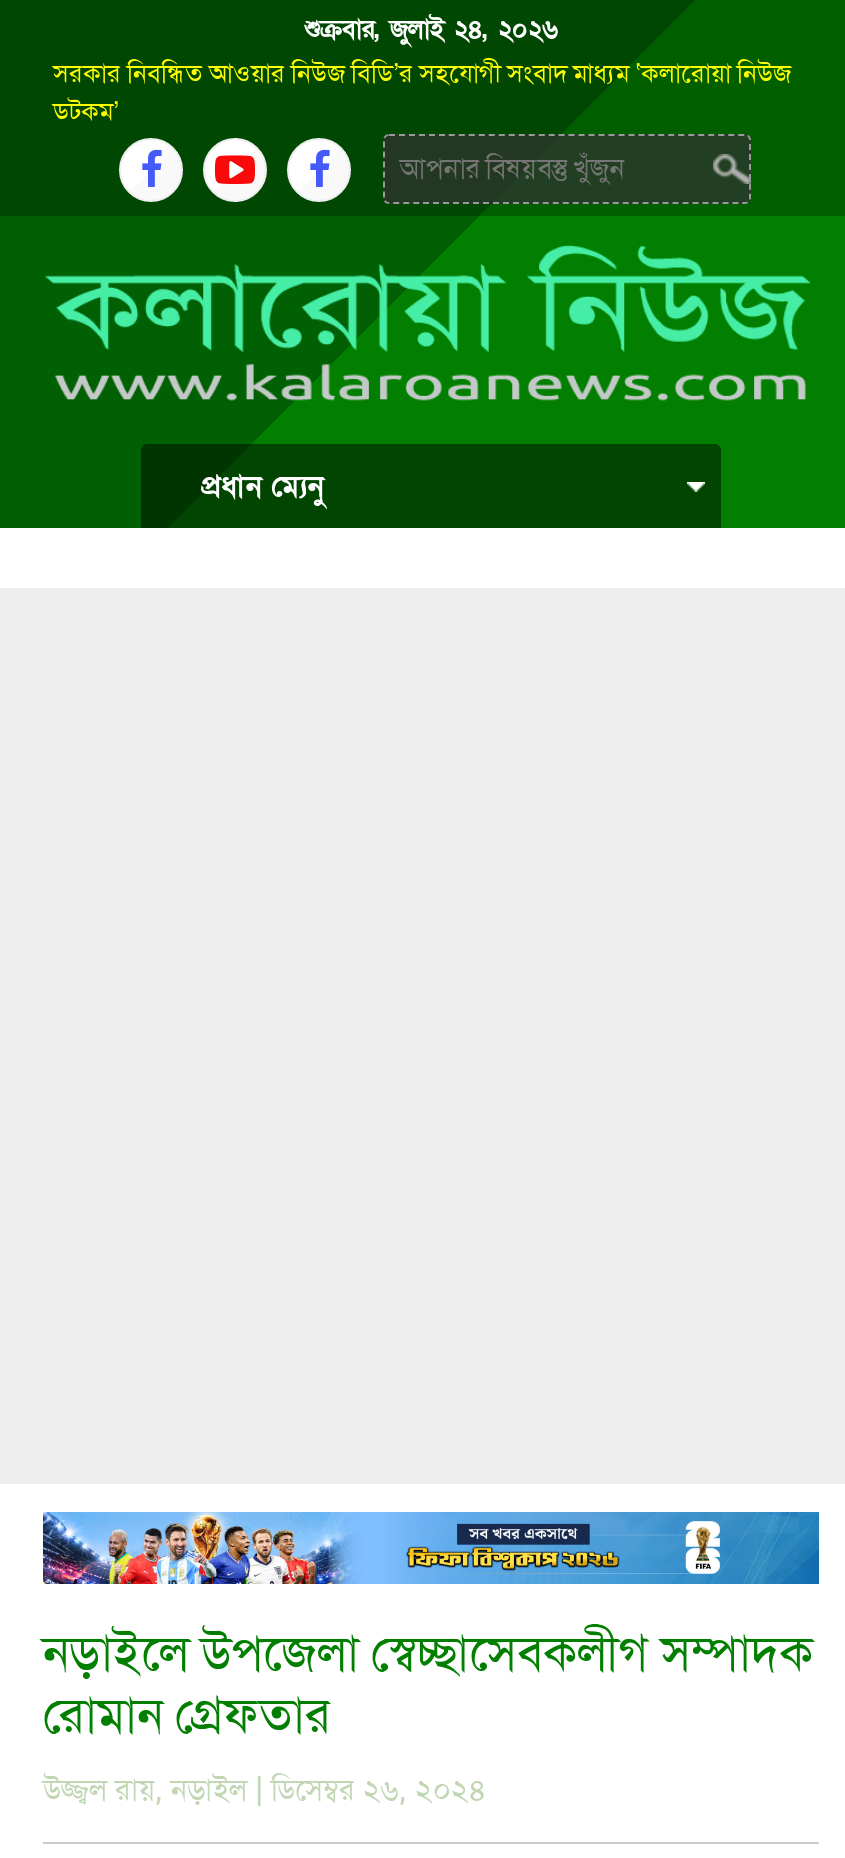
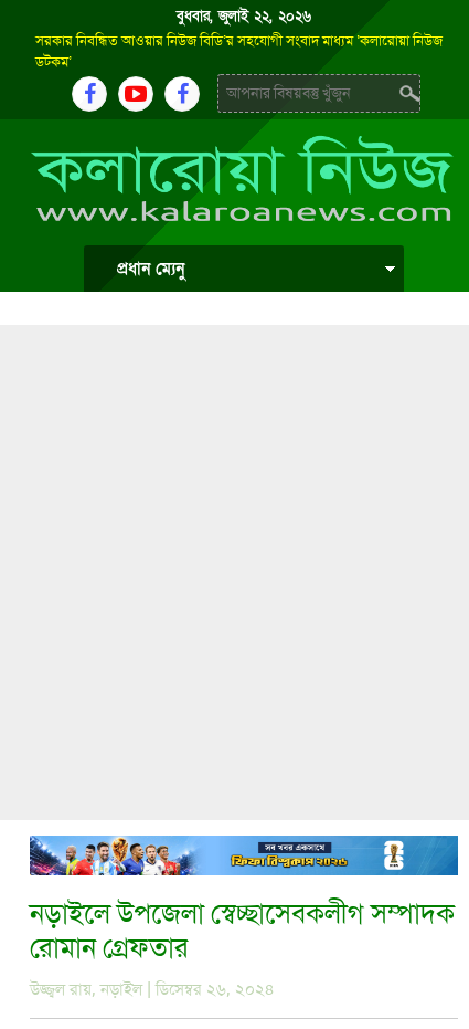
- শুক্রবার, জুলাই ২৪, ২০২৬
+ বুধবার, জুলাই ২২, ২০২৬
